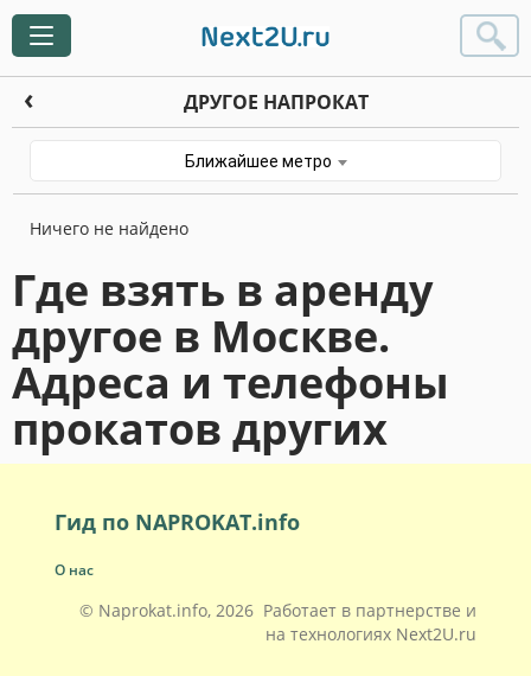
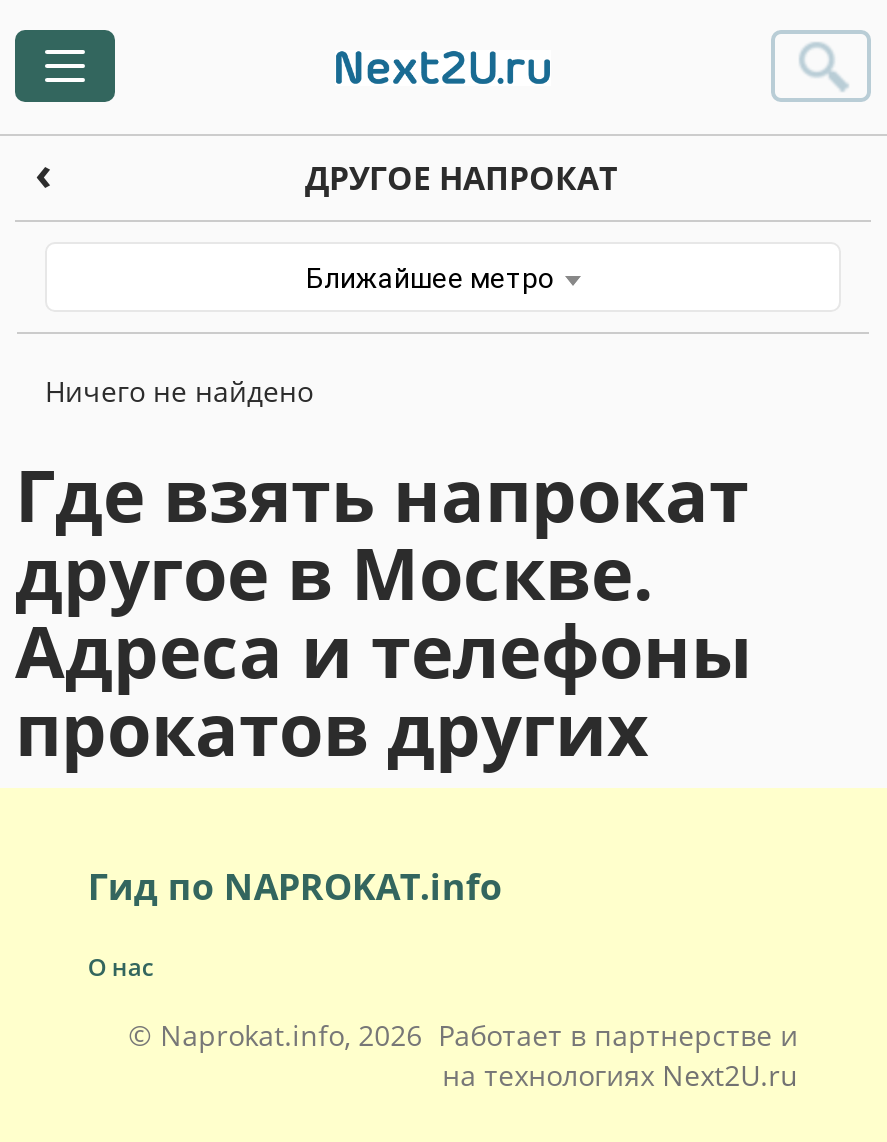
- Где взять в аренду
+ Где взять напрокат
